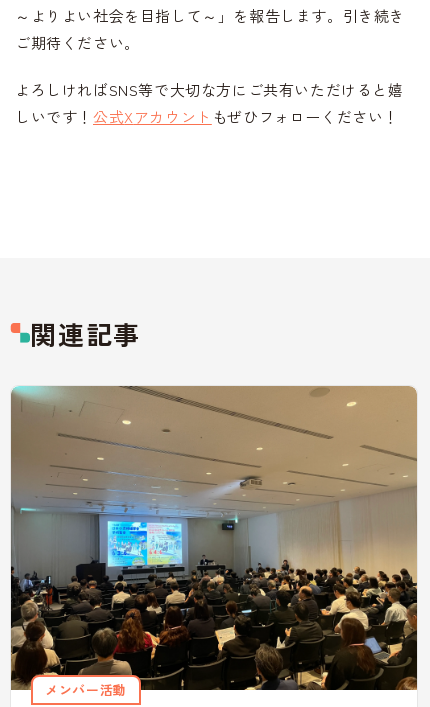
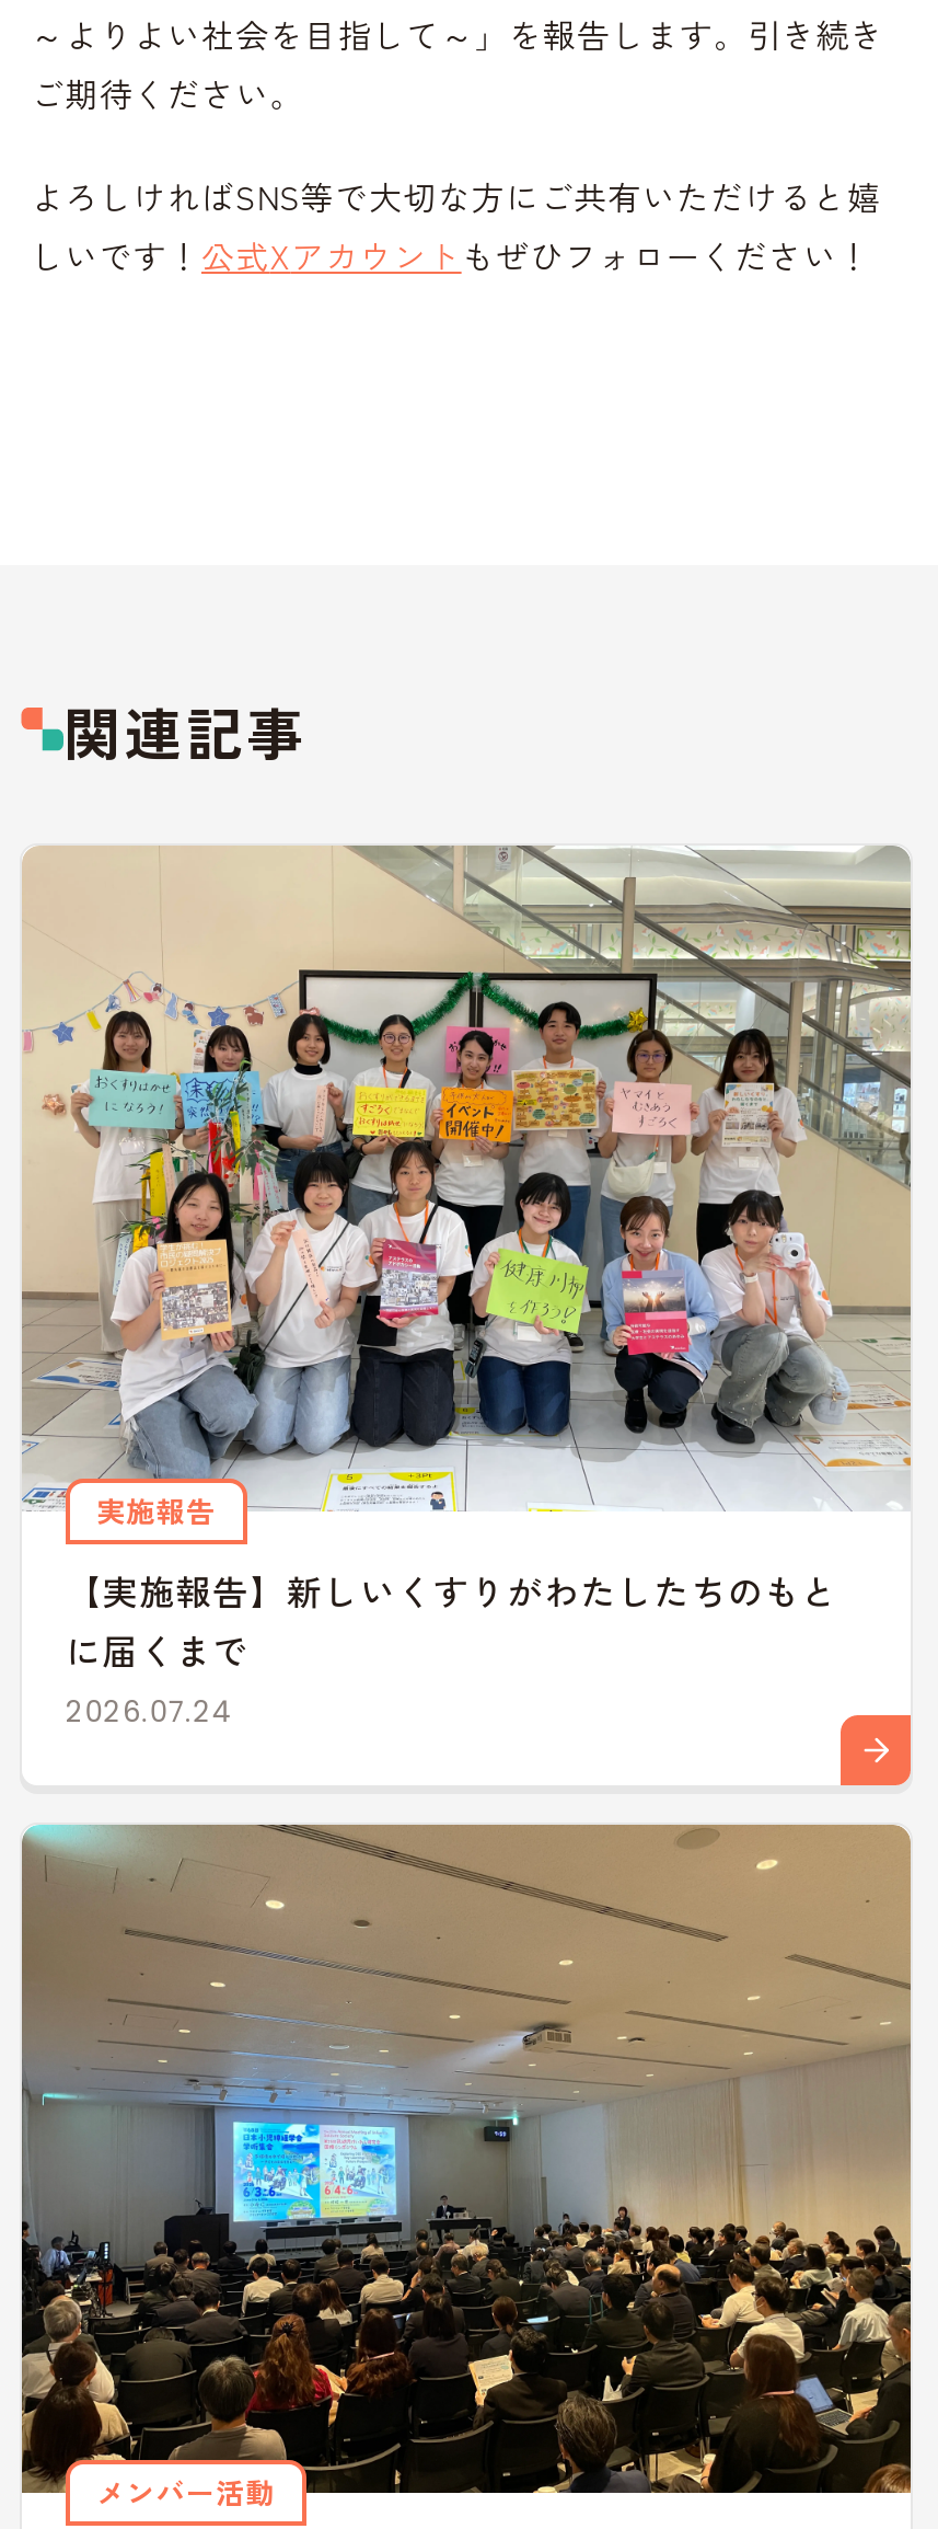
+ [image]
+ 実施報告
+ 【実施報告】新しいくすりがわたしたちのもと
+ に届くまで
+ 2026.07.24

+ [image]
